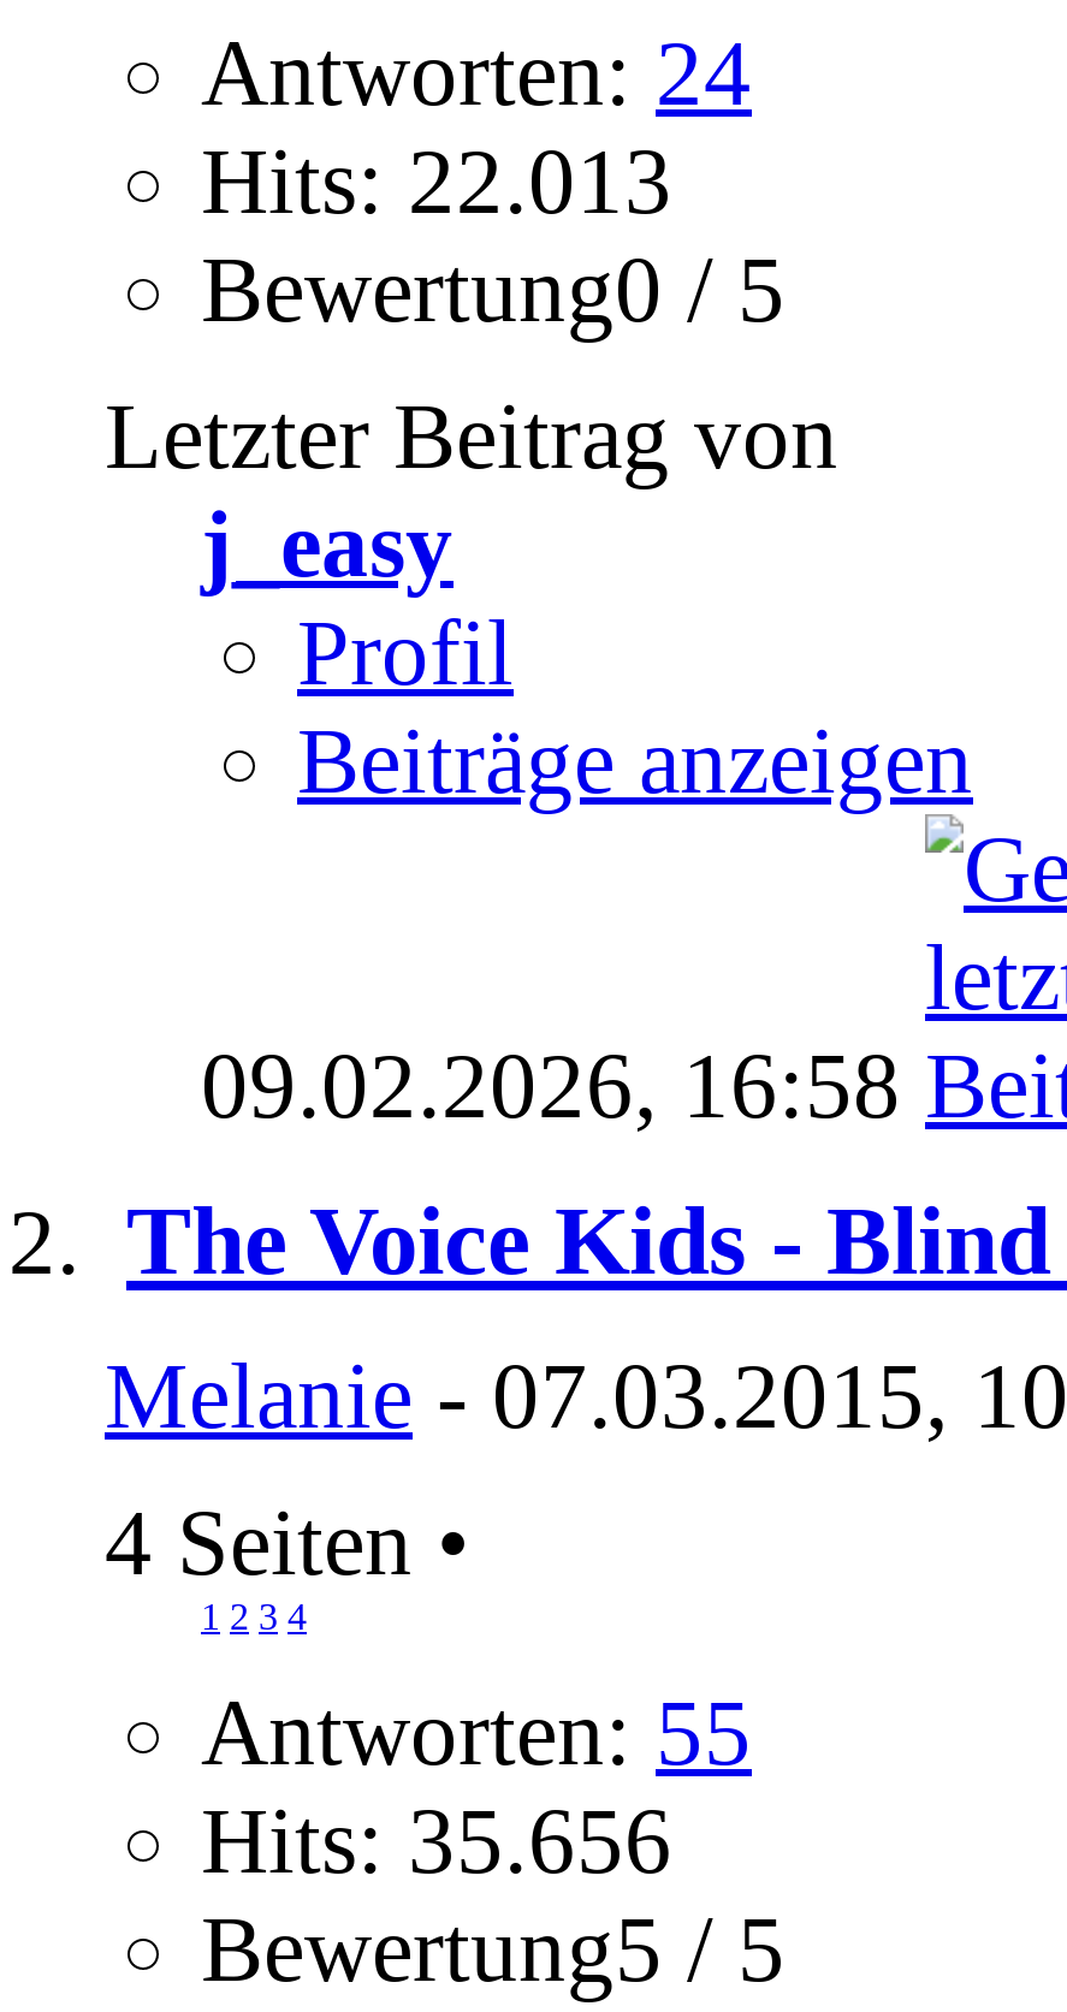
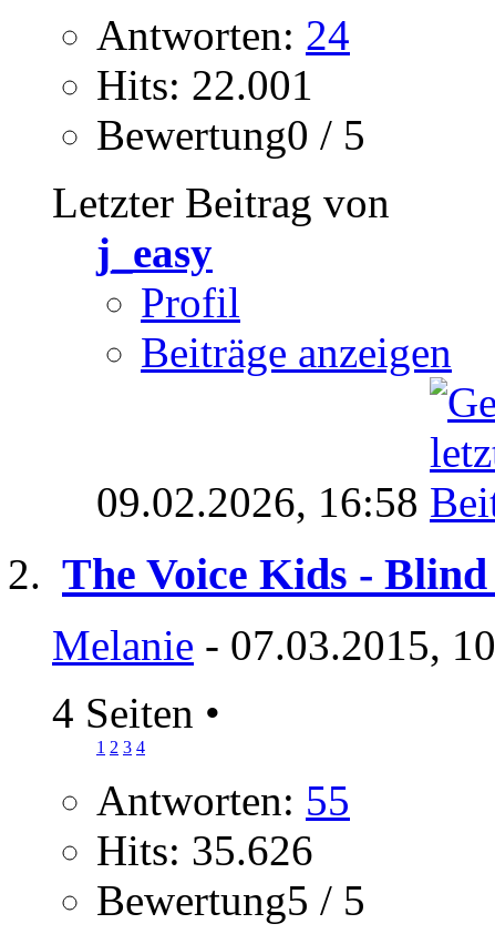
- Hits: 22.013
+ Hits: 22.001

- Hits: 35.656
+ Hits: 35.626
